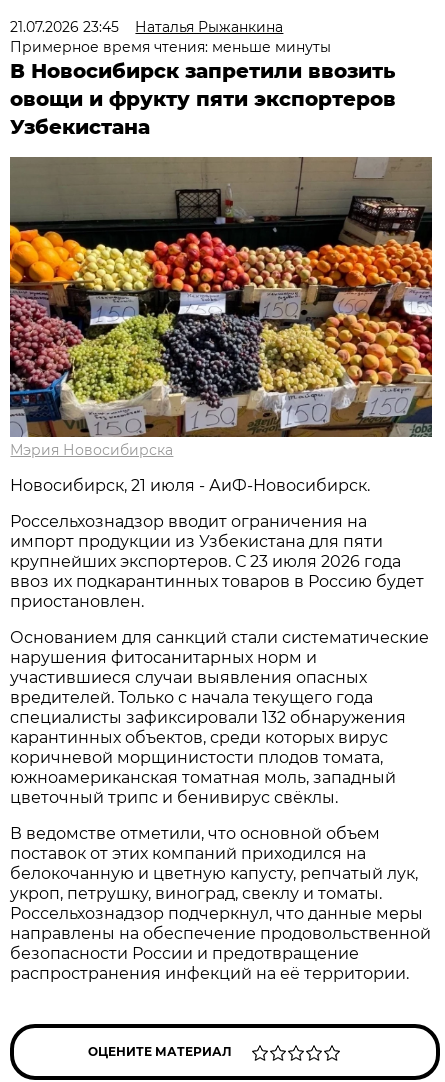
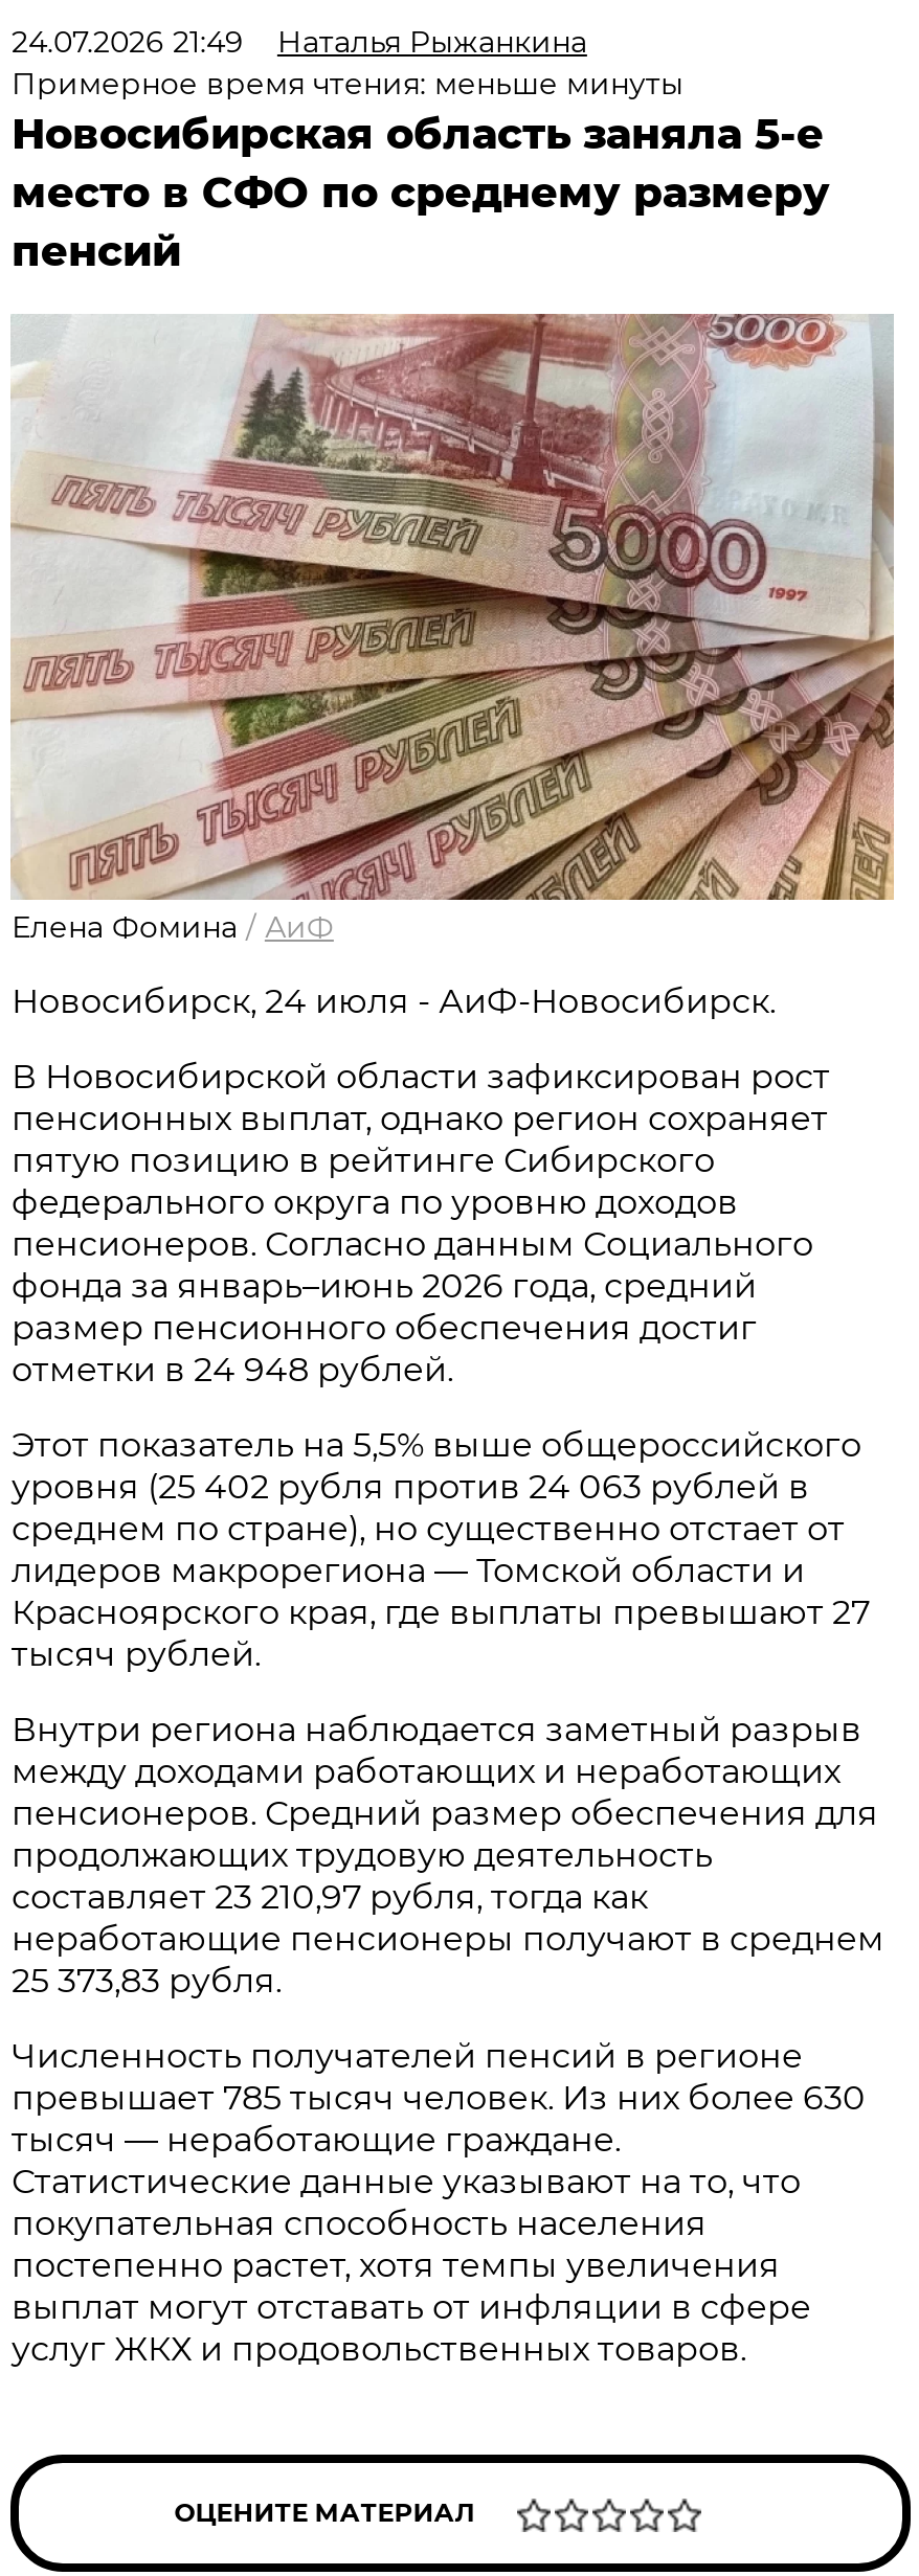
- 21.07.2026 23:45 Наталья Рыжанкина
+ 24.07.2026 21:49 Наталья Рыжанкина

- В Новосибирск запретили ввозить
- овощи и фрукту пяти экспортеров
- Узбекистана
+ Новосибирская область заняла 5-е
+ место в СФО по среднему размеру
+ пенсий

- [image]
- Мэрия Новосибирска
- Новосибирск, 21 июля - АиФ-Новосибирск.
- Россельхознадзор вводит ограничения на
- импорт продукции из Узбекистана для пяти
- крупнейших экспортеров. С 23 июля 2026 года
- ввоз их подкарантинных товаров в Россию будет
- приостановлен.
- Основанием для санкций стали систематические
- нарушения фитосанитарных норм и
- участившиеся случаи выявления опасных
- вредителей. Только с начала текущего года
- специалисты зафиксировали 132 обнаружения
- карантинных объектов, среди которых вирус
- коричневой морщинистости плодов томата,
- южноамериканская томатная моль, западный
- цветочный трипс и бенивирус свёклы.
- В ведомстве отметили, что основной объем
- поставок от этих компаний приходился на
- белокочанную и цветную капусту, репчатый лук,
- укроп, петрушку, виноград, свеклу и томаты.
- Россельхознадзор подчеркнул, что данные меры
- направлены на обеспечение продовольственной
- безопасности России и предотвращение
- распространения инфекций на её территории.
+ [image]
+ Елена Фомина / АиФ
+ Новосибирск, 24 июля - АиФ-Новосибирск.
+ В Новосибирской области зафиксирован рост
+ пенсионных выплат, однако регион сохраняет
+ пятую позицию в рейтинге Сибирского
+ федерального округа по уровню доходов
+ пенсионеров. Согласно данным Социального
+ фонда за январь–июнь 2026 года, средний
+ размер пенсионного обеспечения достиг
+ отметки в 24 948 рублей.
+ Этот показатель на 5,5% выше общероссийского
+ уровня (25 402 рубля против 24 063 рублей в
+ среднем по стране), но существенно отстает от
+ лидеров макрорегиона — Томской области и
+ Красноярского края, где выплаты превышают 27
+ тысяч рублей.
+ Внутри региона наблюдается заметный разрыв
+ между доходами работающих и неработающих
+ пенсионеров. Средний размер обеспечения для
+ продолжающих трудовую деятельность
+ составляет 23 210,97 рубля, тогда как
+ неработающие пенсионеры получают в среднем
+ 25 373,83 рубля.
+ Численность получателей пенсий в регионе
+ превышает 785 тысяч человек. Из них более 630
+ тысяч — неработающие граждане.
+ Статистические данные указывают на то, что
+ покупательная способность населения
+ постепенно растет, хотя темпы увеличения
+ выплат могут отставать от инфляции в сфере
+ услуг ЖКХ и продовольственных товаров.
